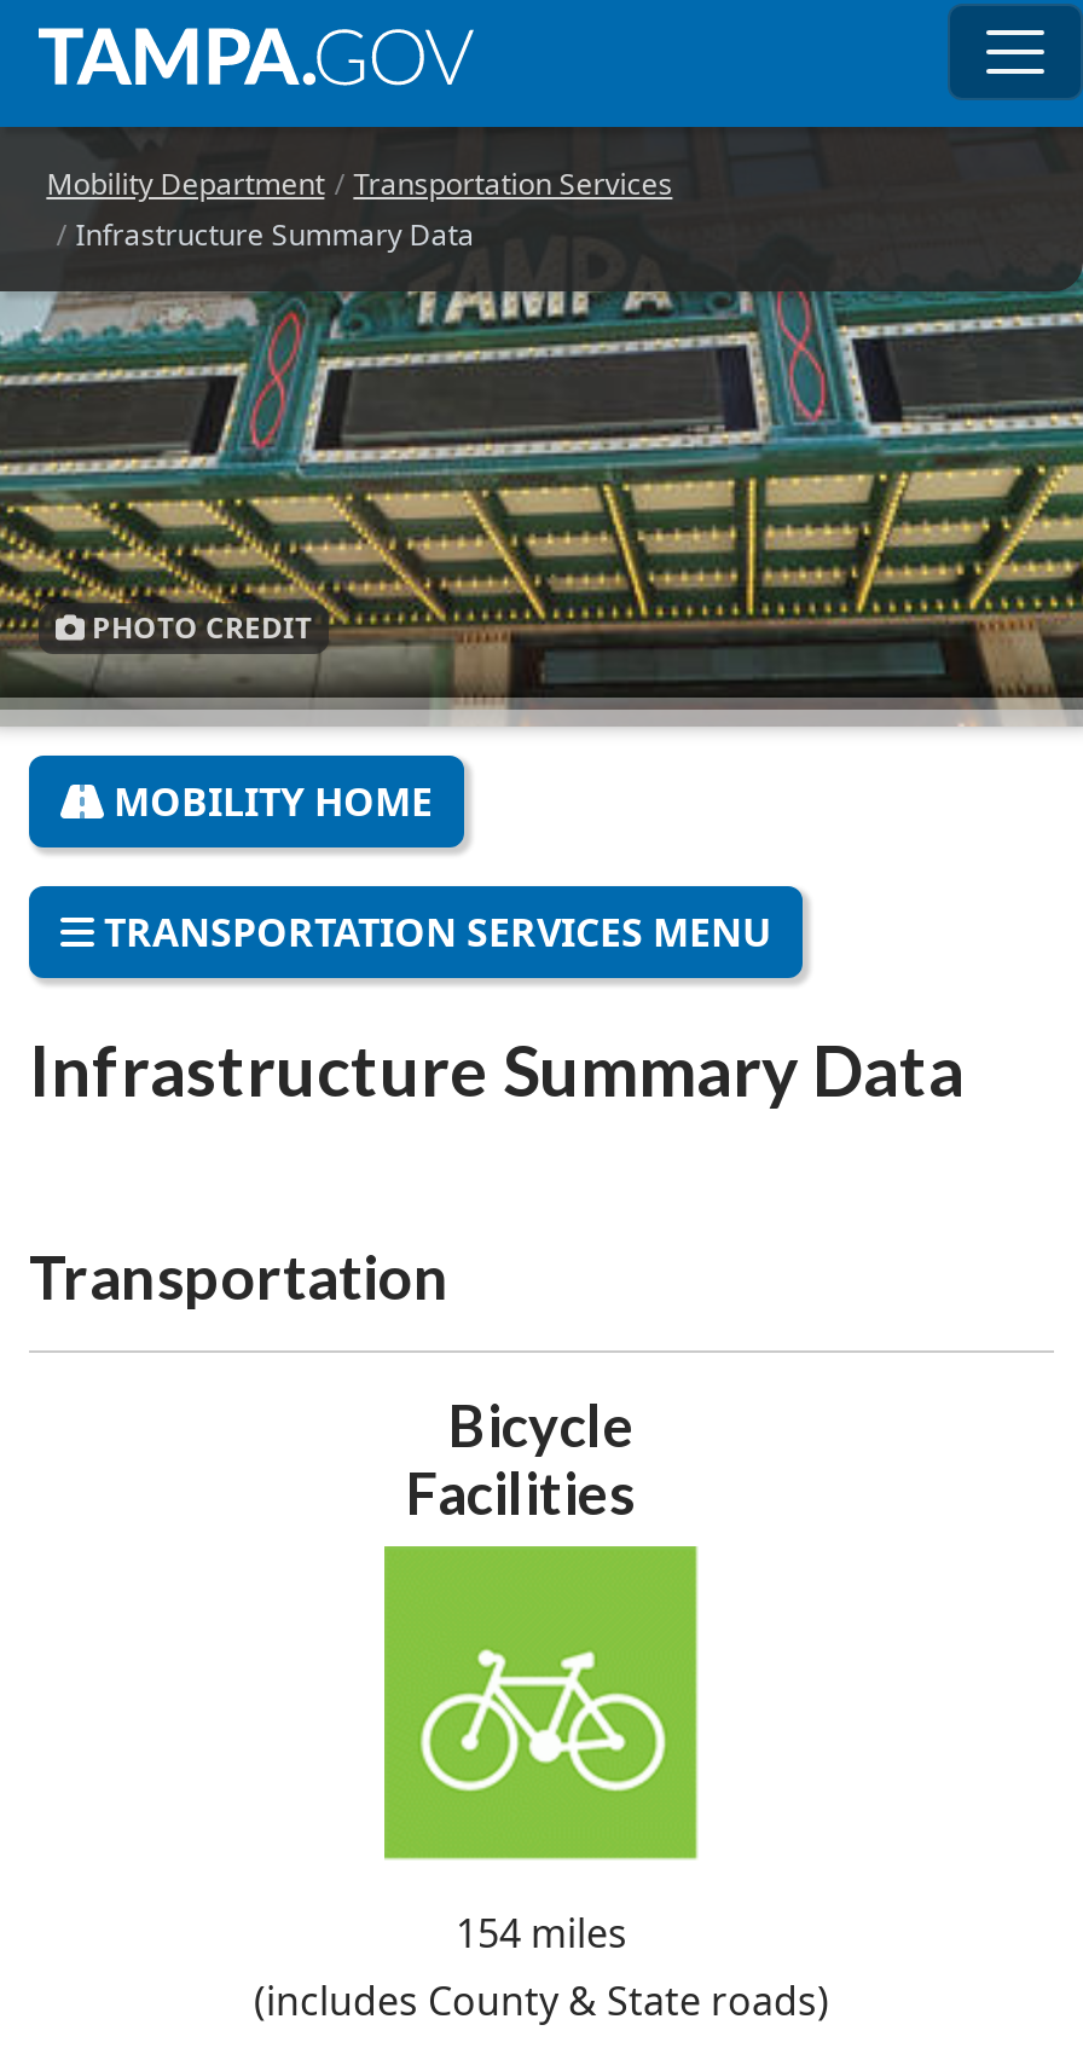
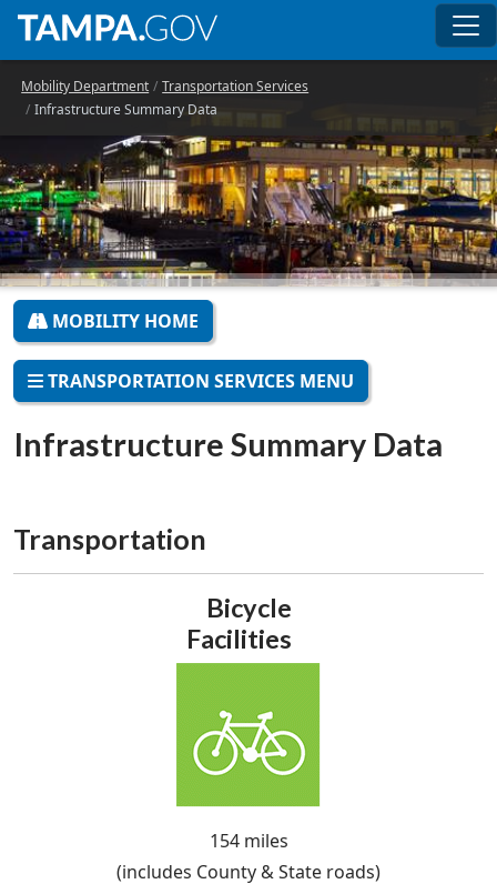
- [image]
+ [image]

- PHOTO CREDIT
